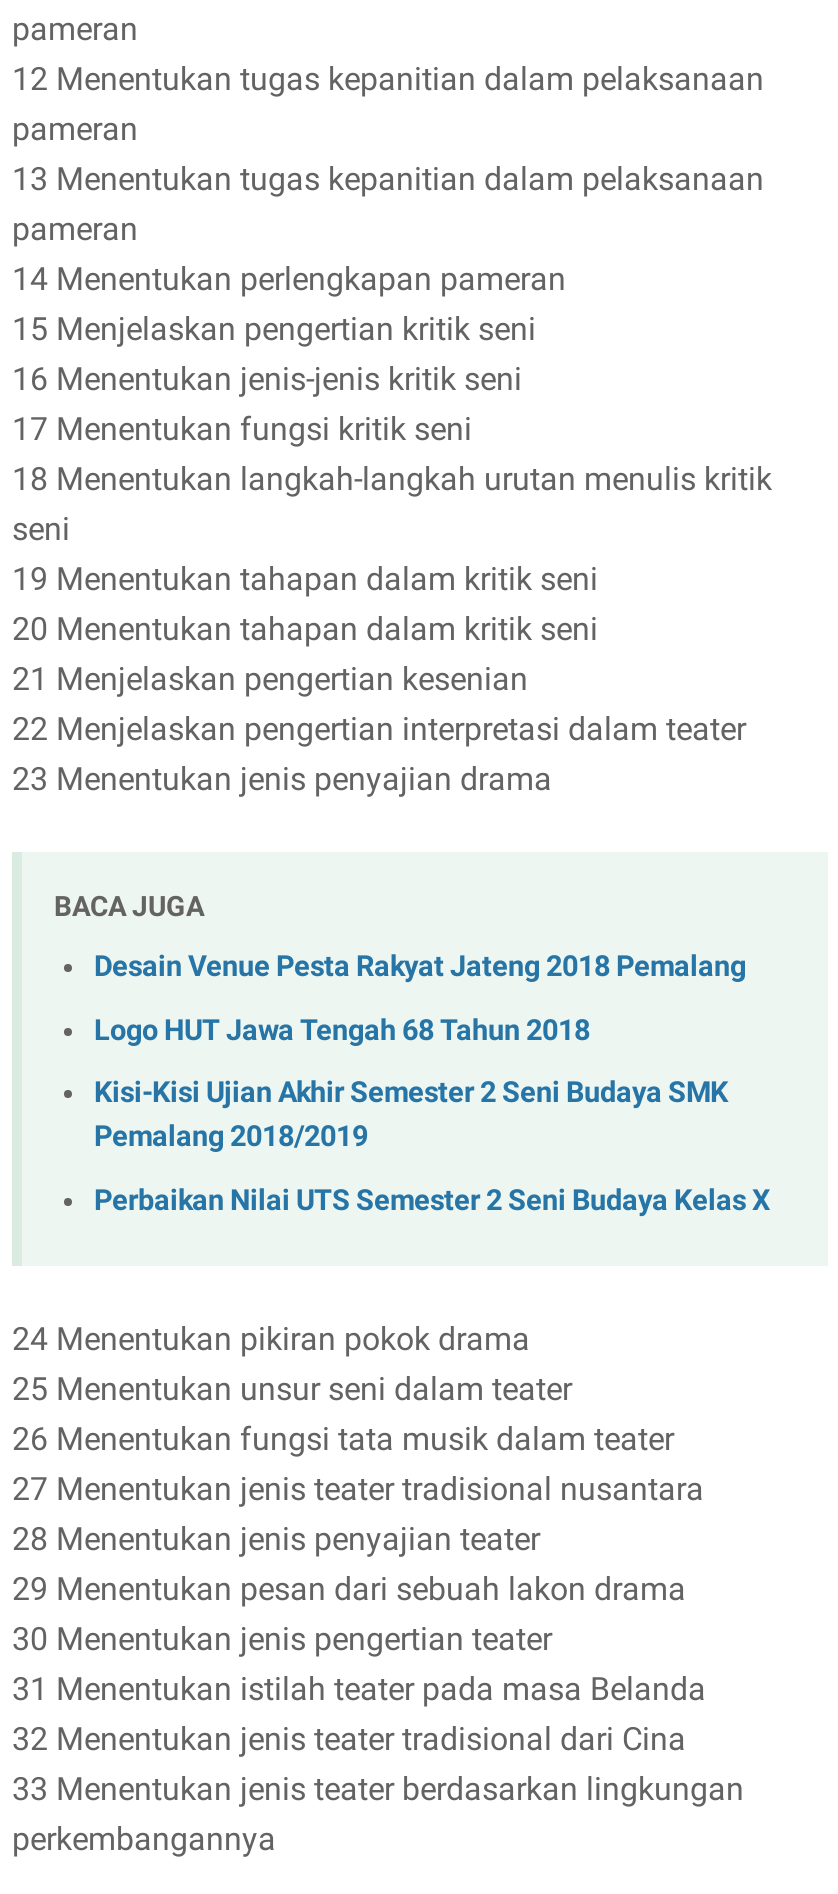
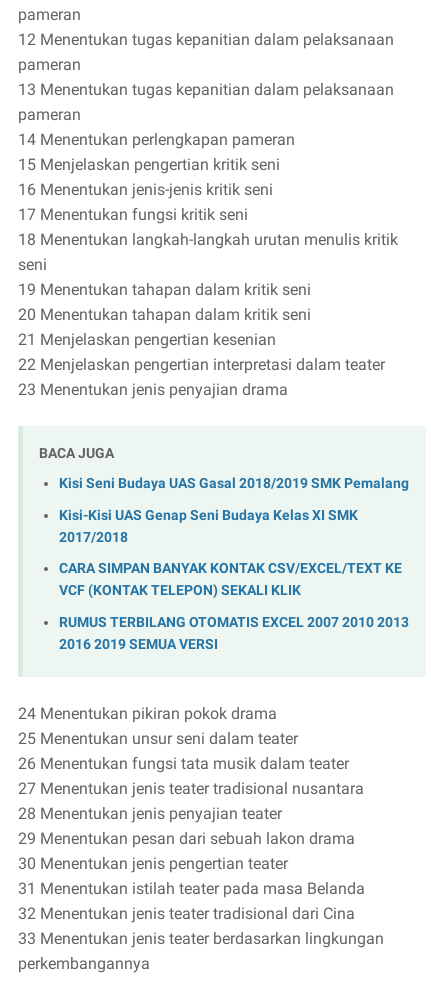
- Desain Venue Pesta Rakyat Jateng 2018 Pemalang
+ Kisi Seni Budaya UAS Gasal 2018/2019 SMK Pemalang

- Logo HUT Jawa Tengah 68 Tahun 2018
+ Kisi-Kisi UAS Genap Seni Budaya Kelas XI SMK
+ 2017/2018

- Kisi-Kisi Ujian Akhir Semester 2 Seni Budaya SMK
- Pemalang 2018/2019
+ CARA SIMPAN BANYAK KONTAK CSV/EXCEL/TEXT KE
+ VCF (KONTAK TELEPON) SEKALI KLIK

- Perbaikan Nilai UTS Semester 2 Seni Budaya Kelas X
+ RUMUS TERBILANG OTOMATIS EXCEL 2007 2010 2013
+ 2016 2019 SEMUA VERSI
